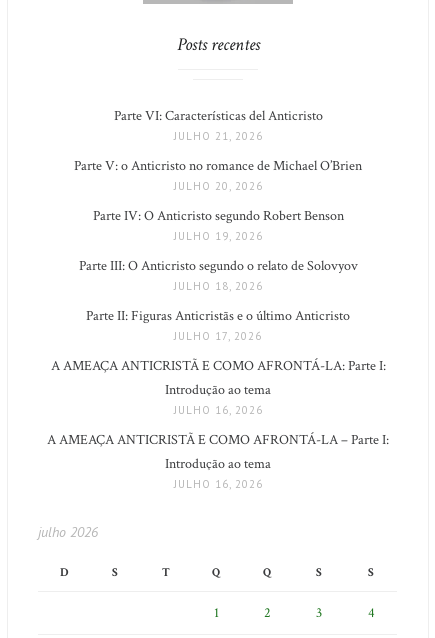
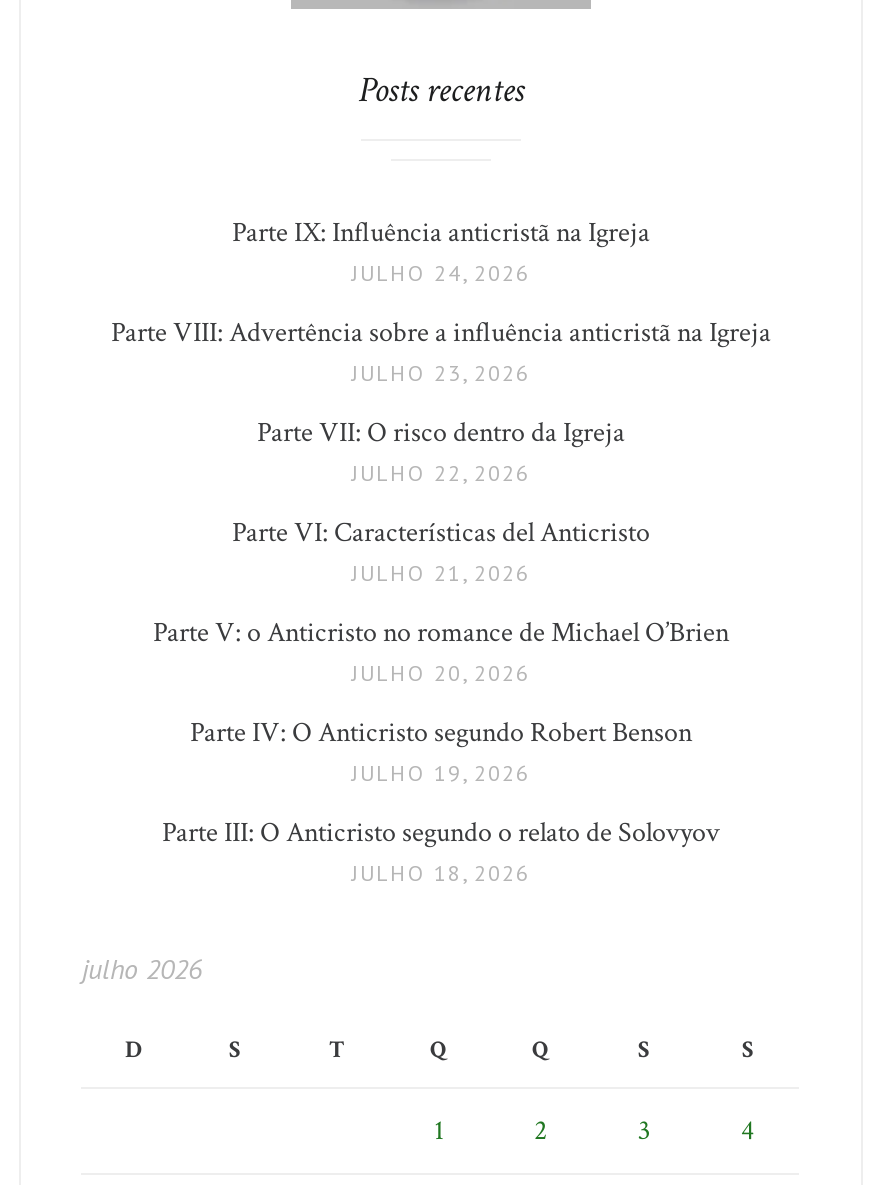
+ Parte IX: Influência anticristã na Igreja
+ JULHO 24, 2026
+ Parte VIII: Advertência sobre a influência anticristã na Igreja
+ JULHO 23, 2026
+ Parte VII: O risco dentro da Igreja
+ JULHO 22, 2026

moved down: Parte VI: Características del Anticristo | JULHO 21, 2026 | Parte V: o Anticristo no romance de Michael O’Brien | JULHO 20, 2026 | Parte IV: O Anticristo segundo Robert Benson | JULHO 19, 2026 | Parte III: O Anticristo segundo o relato de Solovyov | JULHO 18, 2026

- Parte II: Figuras Anticristãs e o último Anticristo
- JULHO 17, 2026
- A AMEAÇA ANTICRISTÃ E COMO AFRONTÁ-LA: Parte I:
- Introdução ao tema
- JULHO 16, 2026
- A AMEAÇA ANTICRISTÃ E COMO AFRONTÁ-LA – Parte I:
- Introdução ao tema
- JULHO 16, 2026
